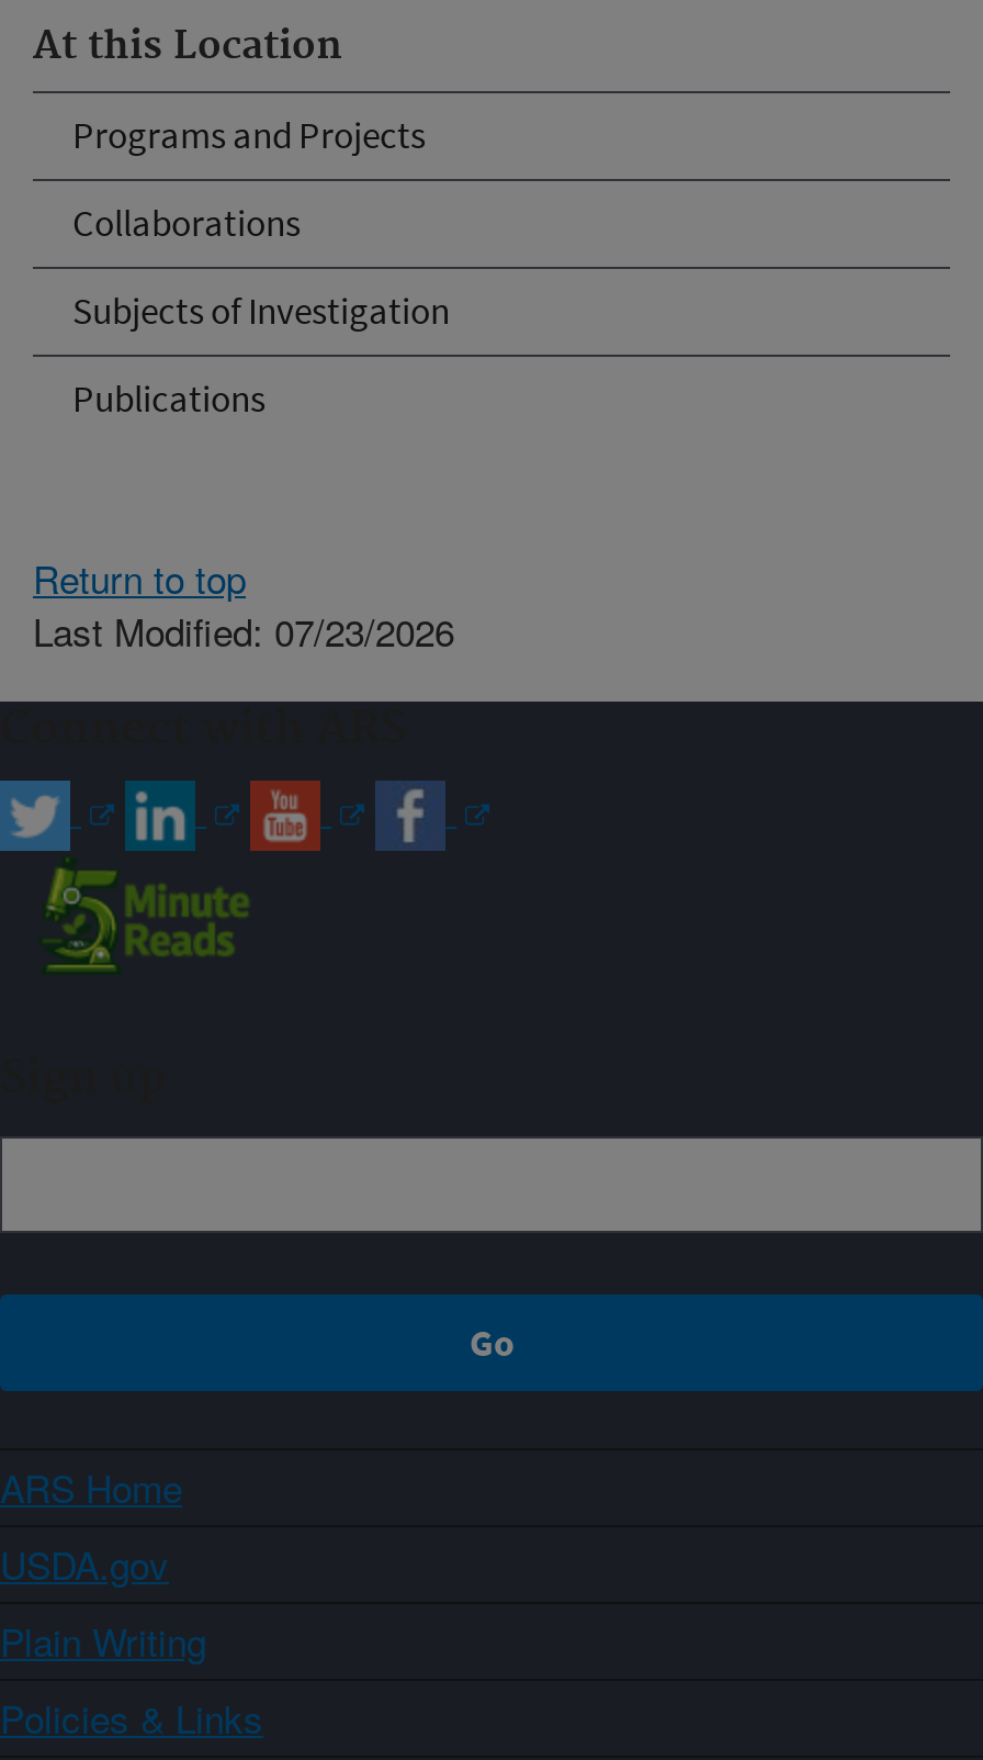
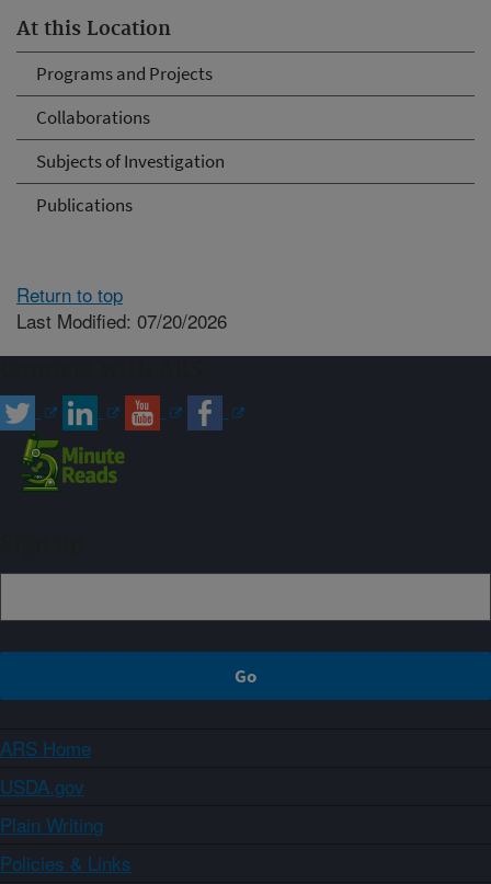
- Last Modified: 07/23/2026
+ Last Modified: 07/20/2026
